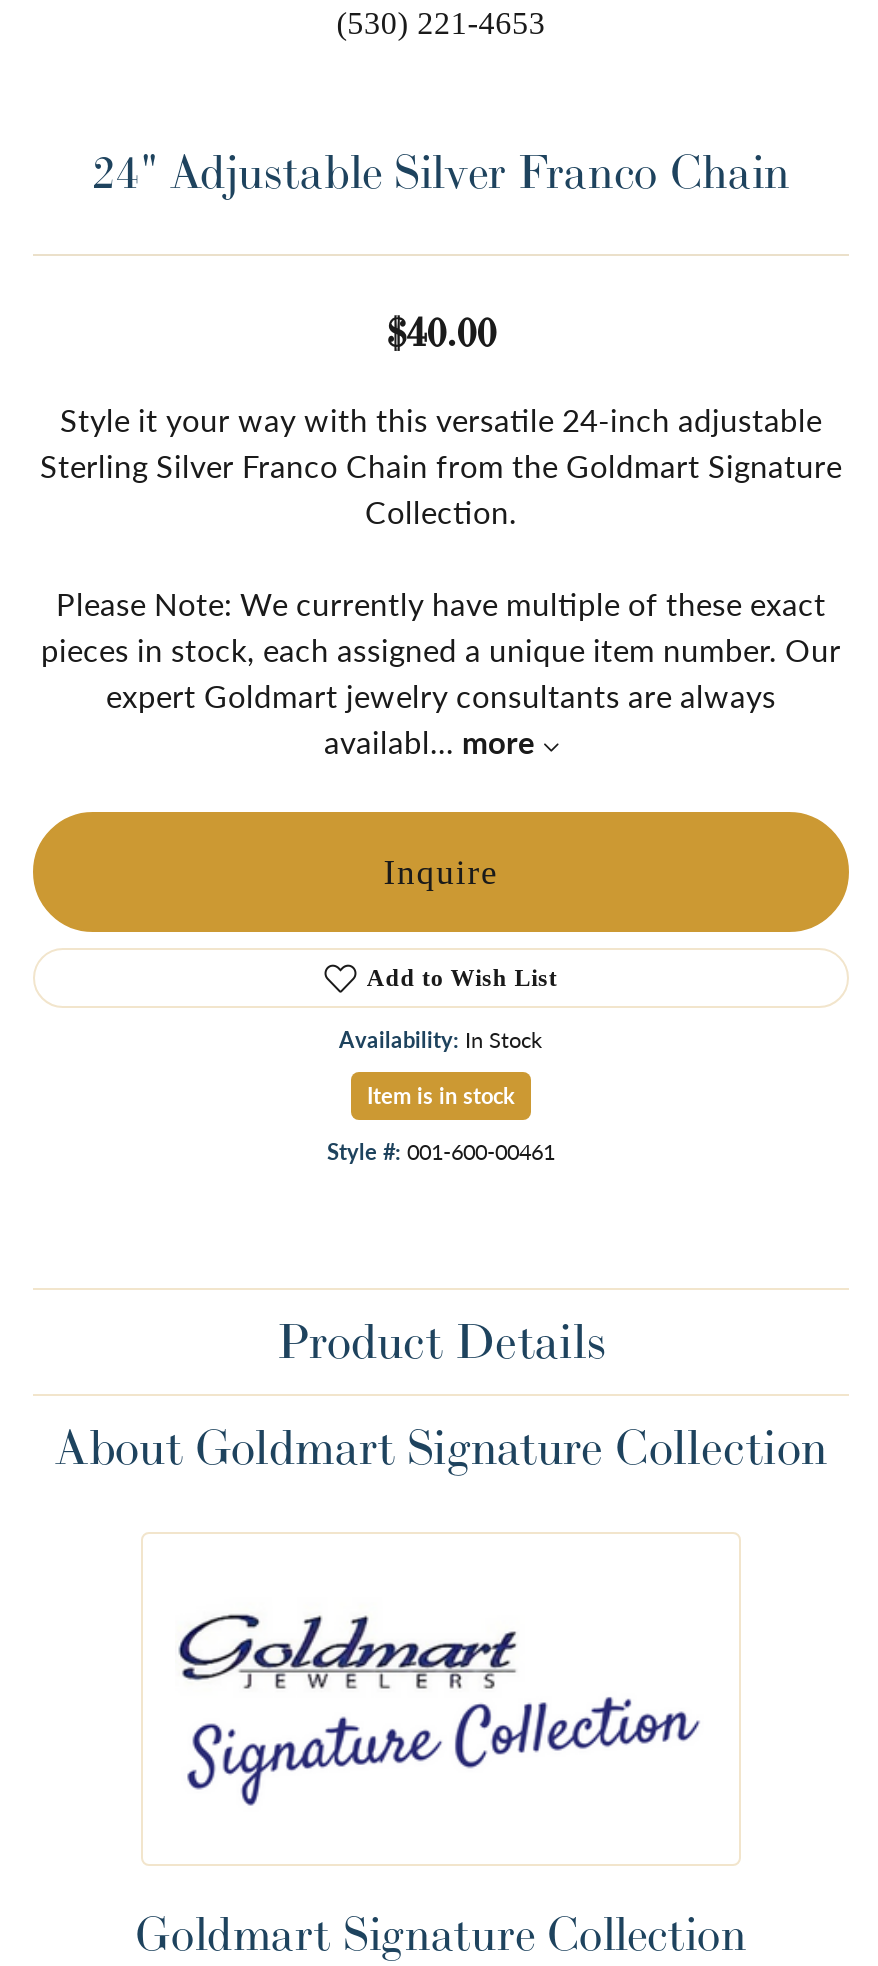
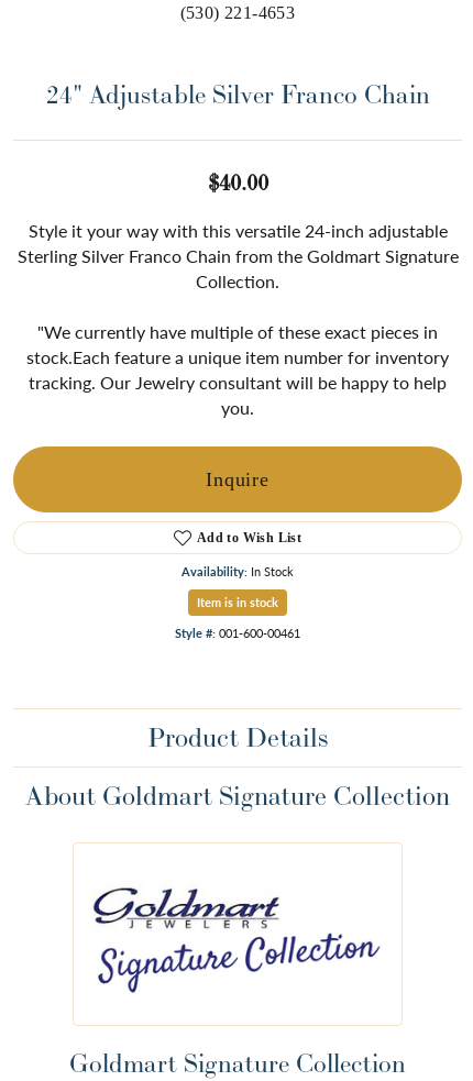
- Please Note: We currently have multiple of these exact
- pieces in stock, each assigned a unique item number. Our
- expert Goldmart jewelry consultants are always
- availabl... more
+ "We currently have multiple of these exact pieces in
+ stock.Each feature a unique item number for inventory
+ tracking. Our Jewelry consultant will be happy to help
+ you.
